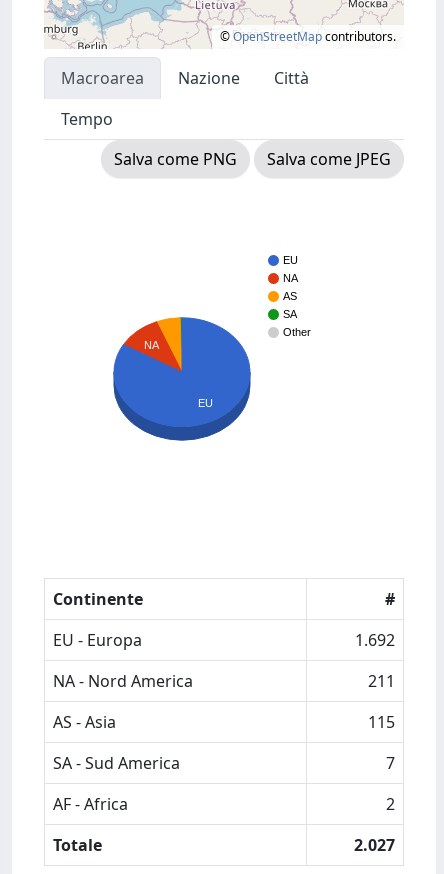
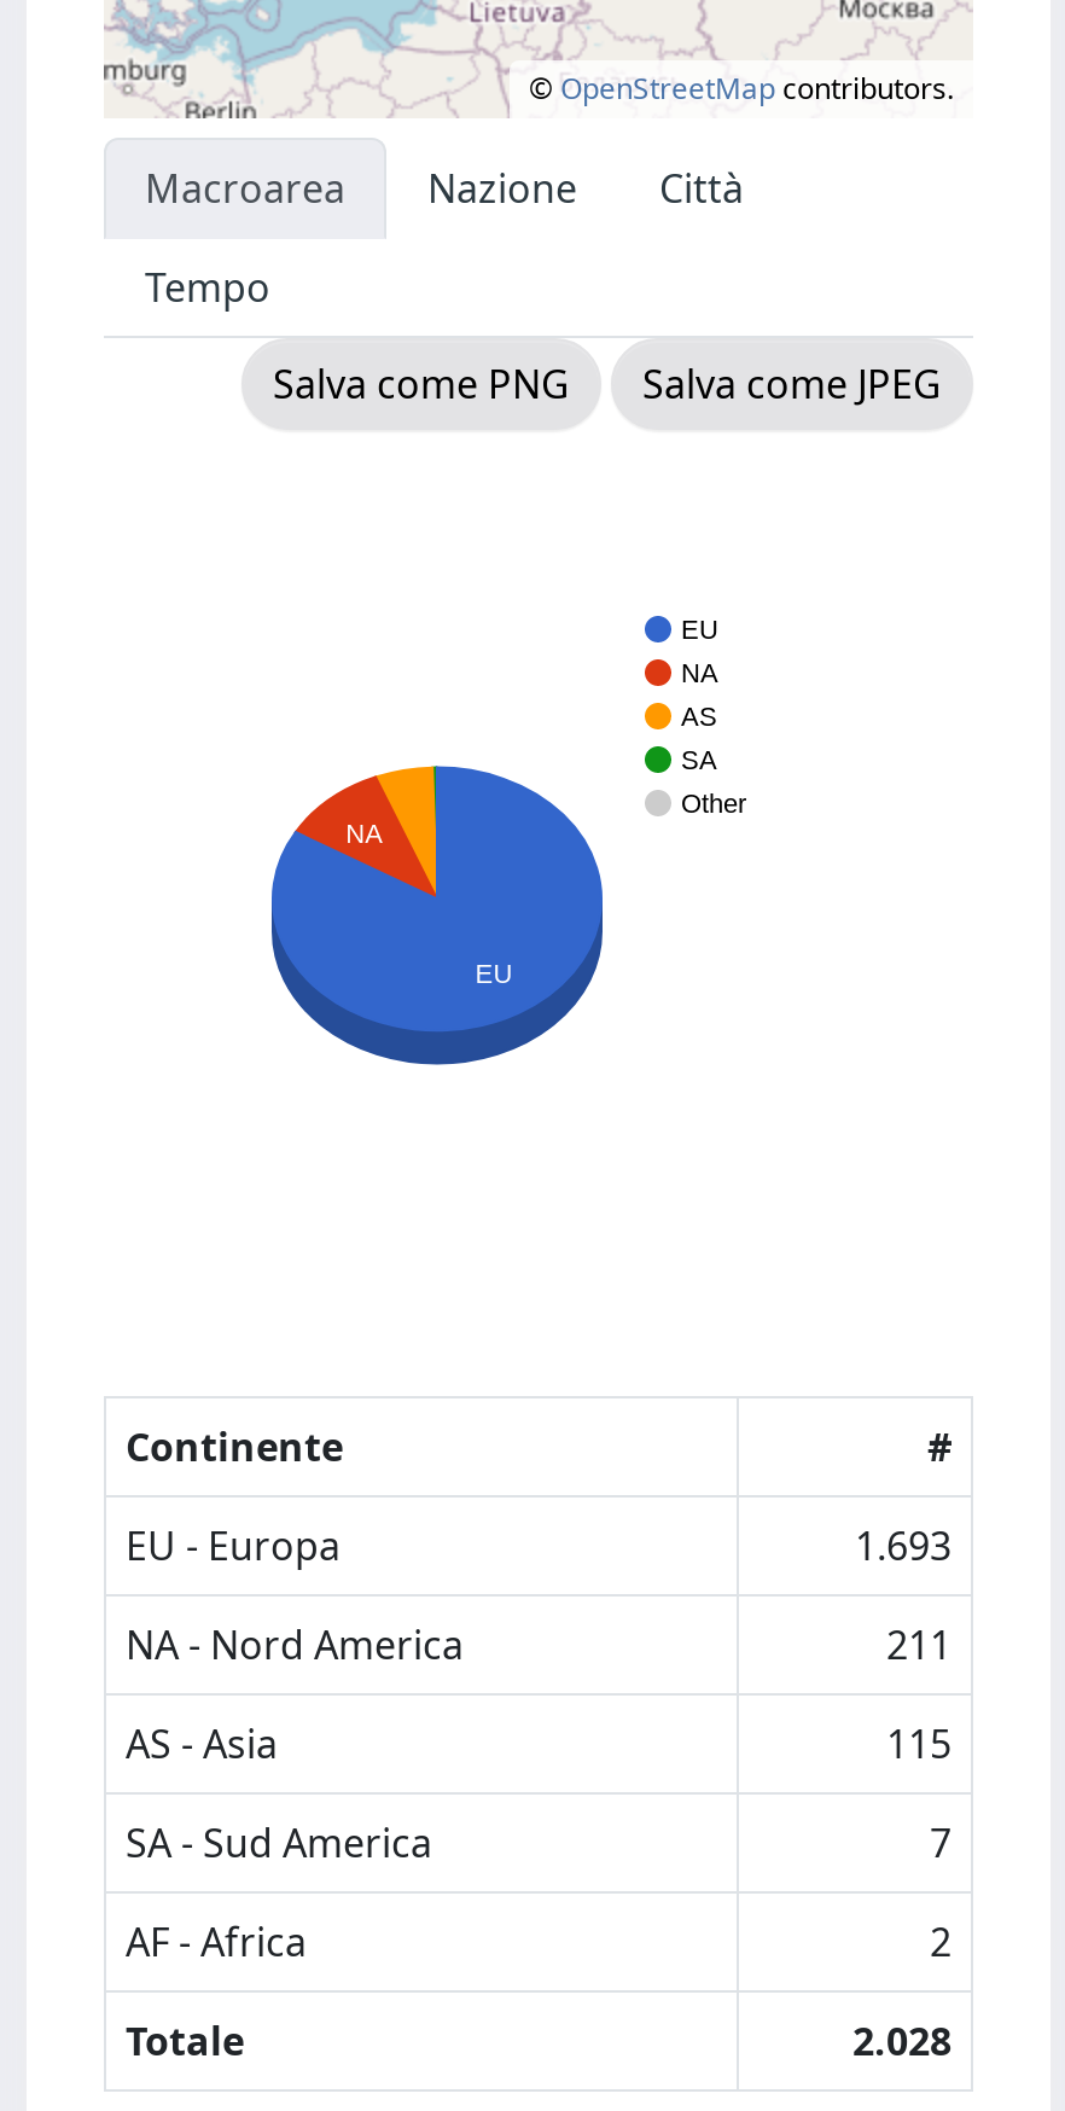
- 1.692
+ 1.693

- 2.027
+ 2.028
